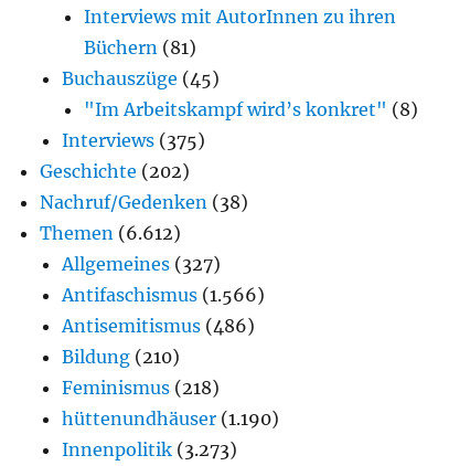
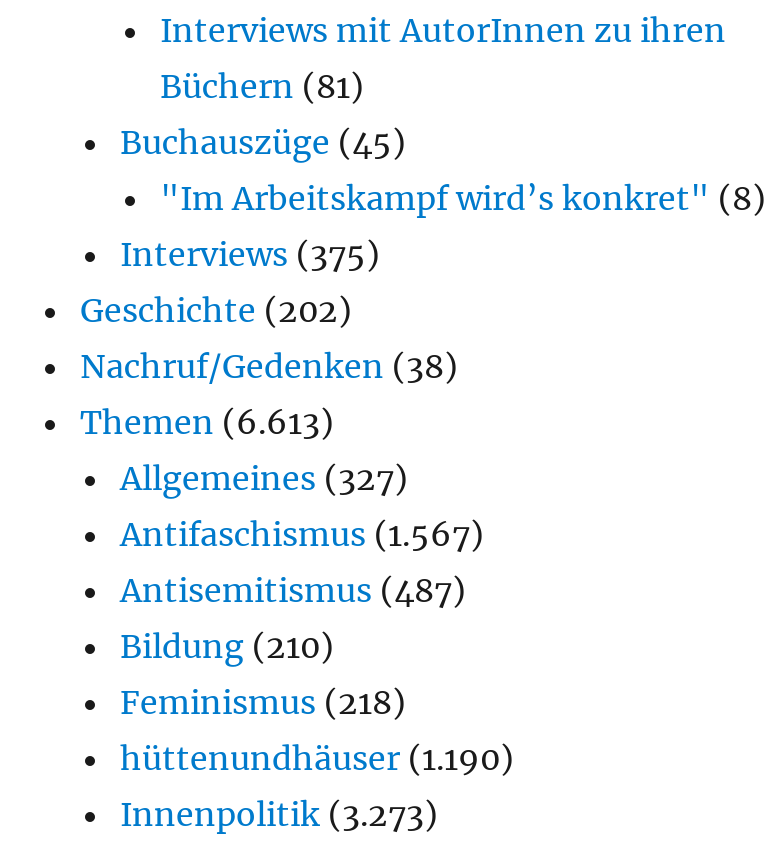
- Themen (6.612)
+ Themen (6.613)

- Antifaschismus (1.566)
+ Antifaschismus (1.567)

- Antisemitismus (486)
+ Antisemitismus (487)
